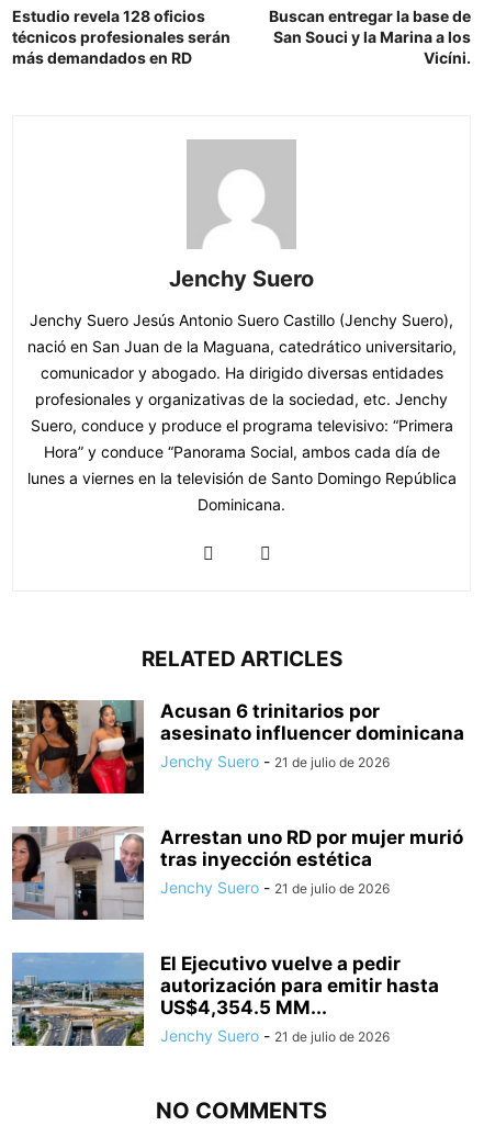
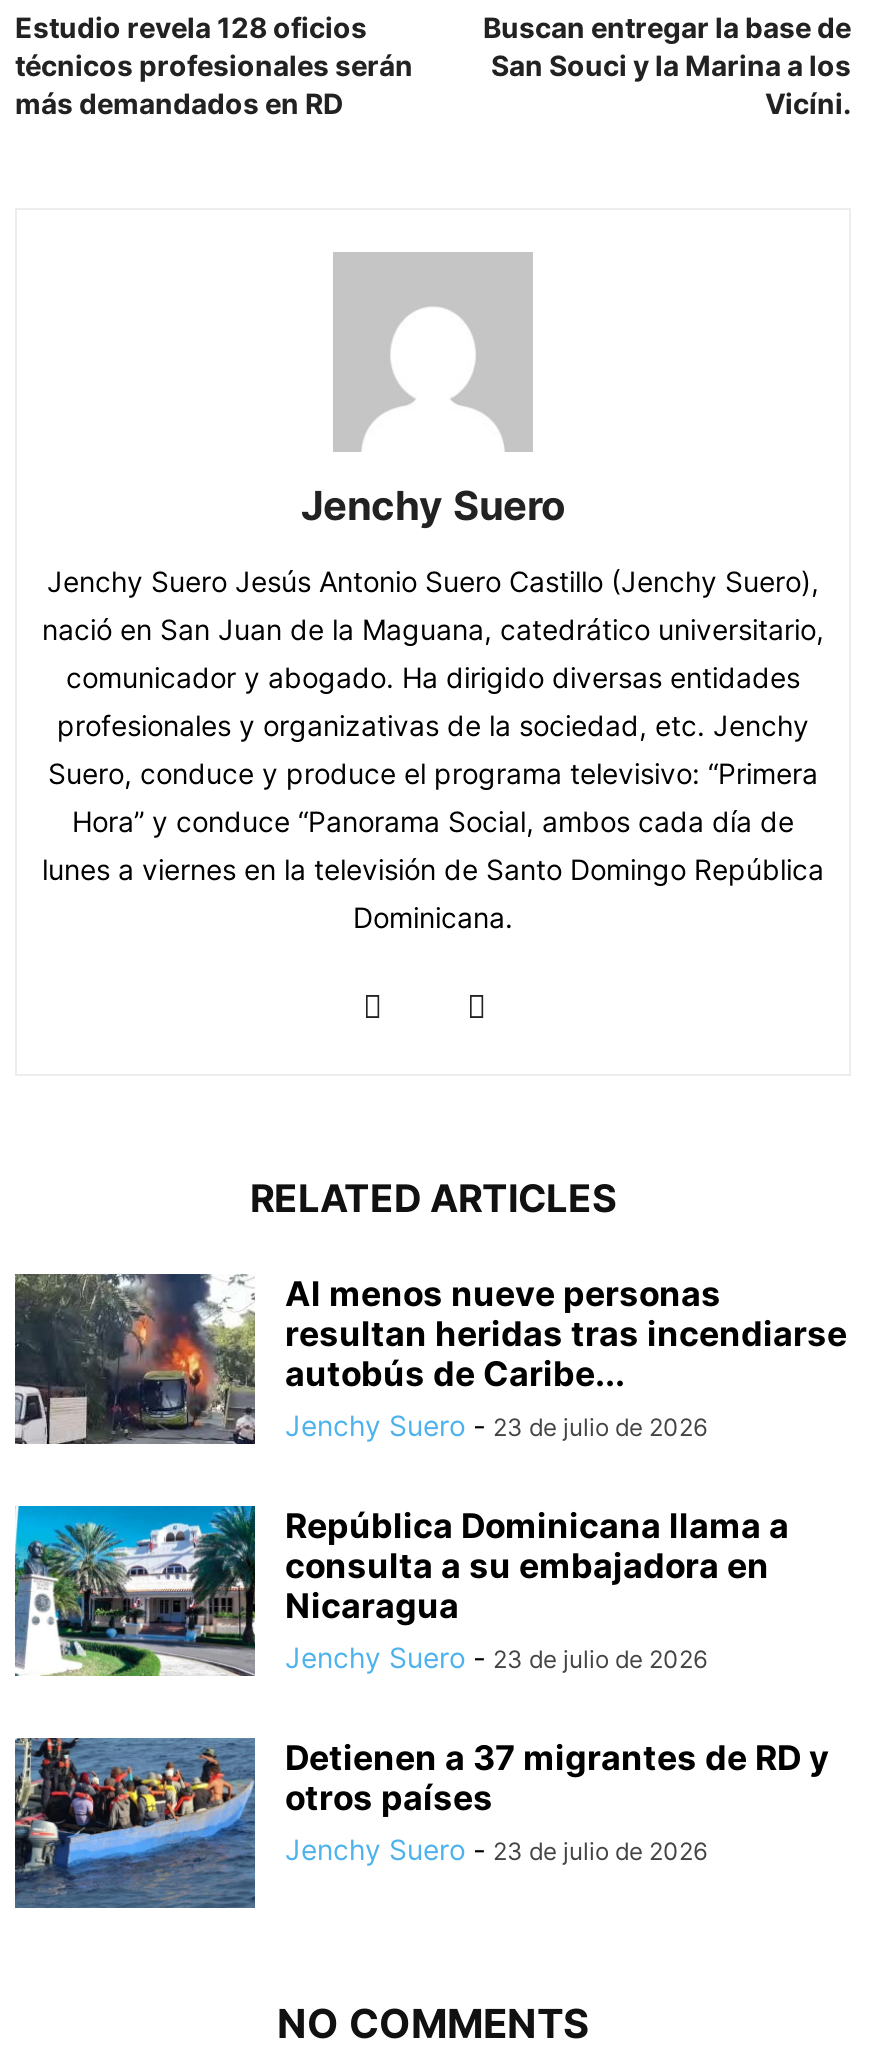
- [image]
- Acusan 6 trinitarios por
- asesinato influencer dominicana
- Jenchy Suero - 21 de julio de 2026
+ [image]
+ Al menos nueve personas
+ resultan heridas tras incendiarse
+ autobús de Caribe...
+ Jenchy Suero - 23 de julio de 2026

- [image]
- Arrestan uno RD por mujer murió
- tras inyección estética
- Jenchy Suero - 21 de julio de 2026
+ [image]
+ República Dominicana llama a
+ consulta a su embajadora en
+ Nicaragua
+ Jenchy Suero - 23 de julio de 2026

- [image]
- El Ejecutivo vuelve a pedir
- autorización para emitir hasta
- US$4,354.5 MM...
- Jenchy Suero - 21 de julio de 2026
+ [image]
+ Detienen a 37 migrantes de RD y
+ otros países
+ Jenchy Suero - 23 de julio de 2026
